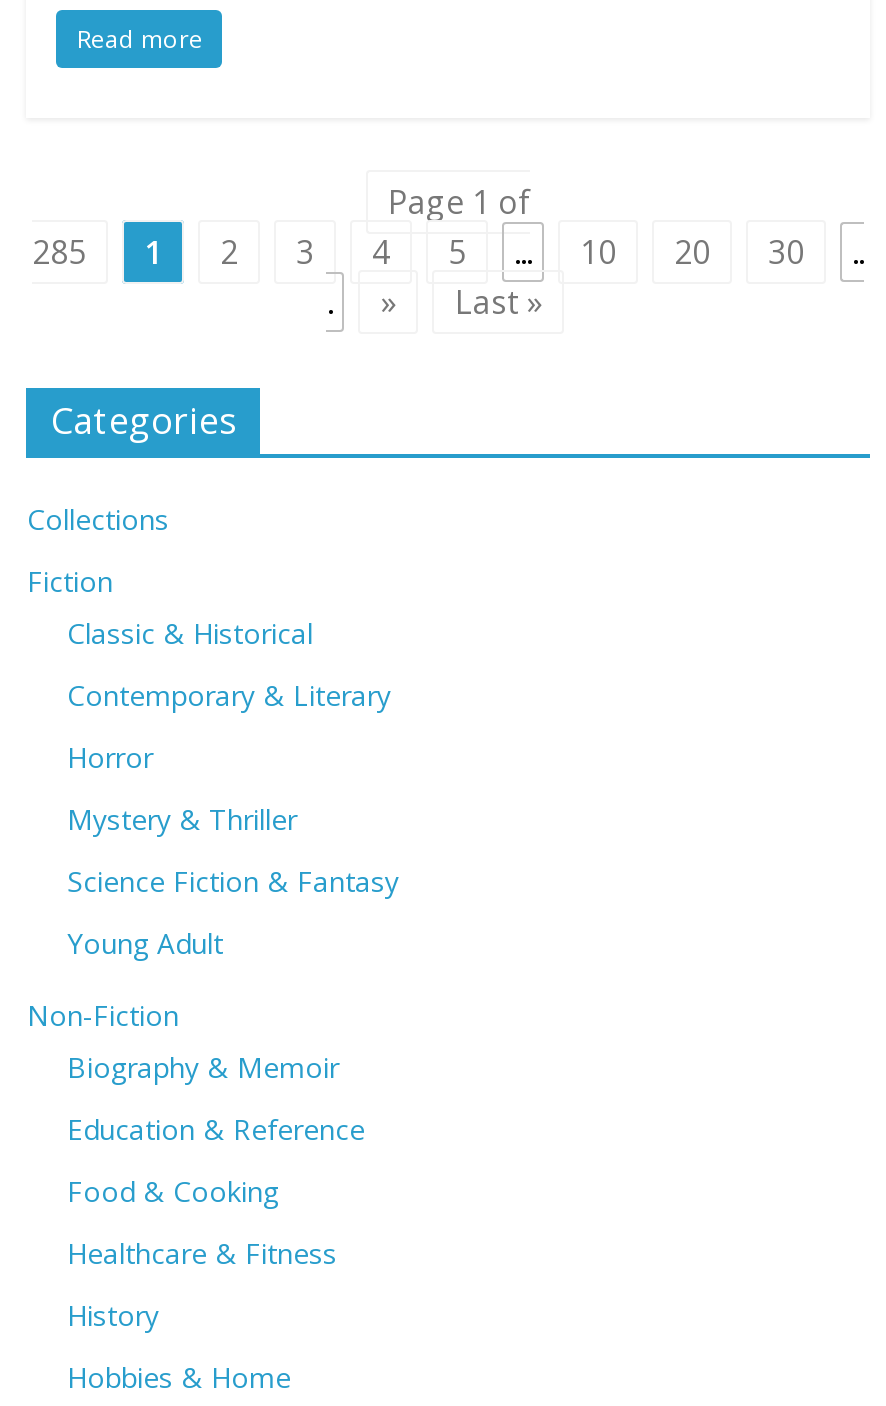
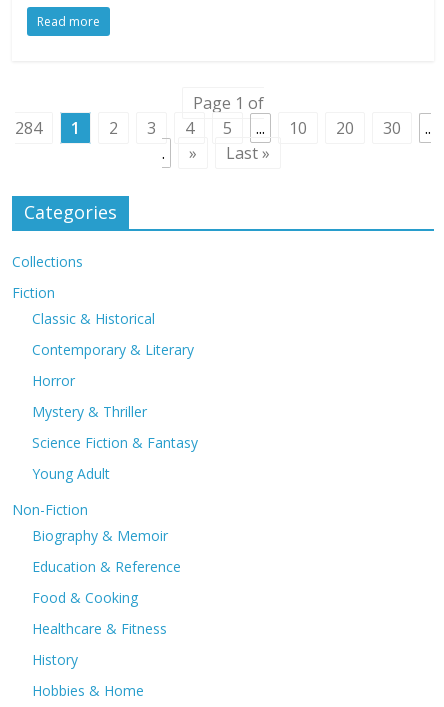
- 285
+ 284
